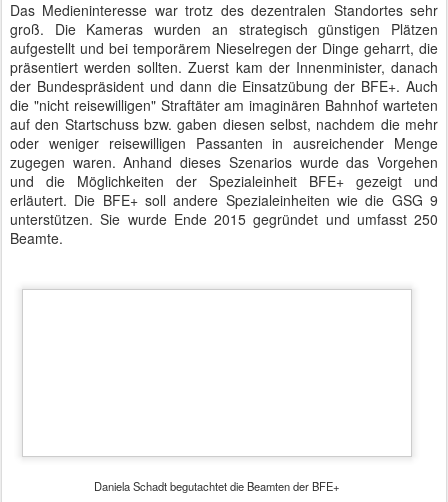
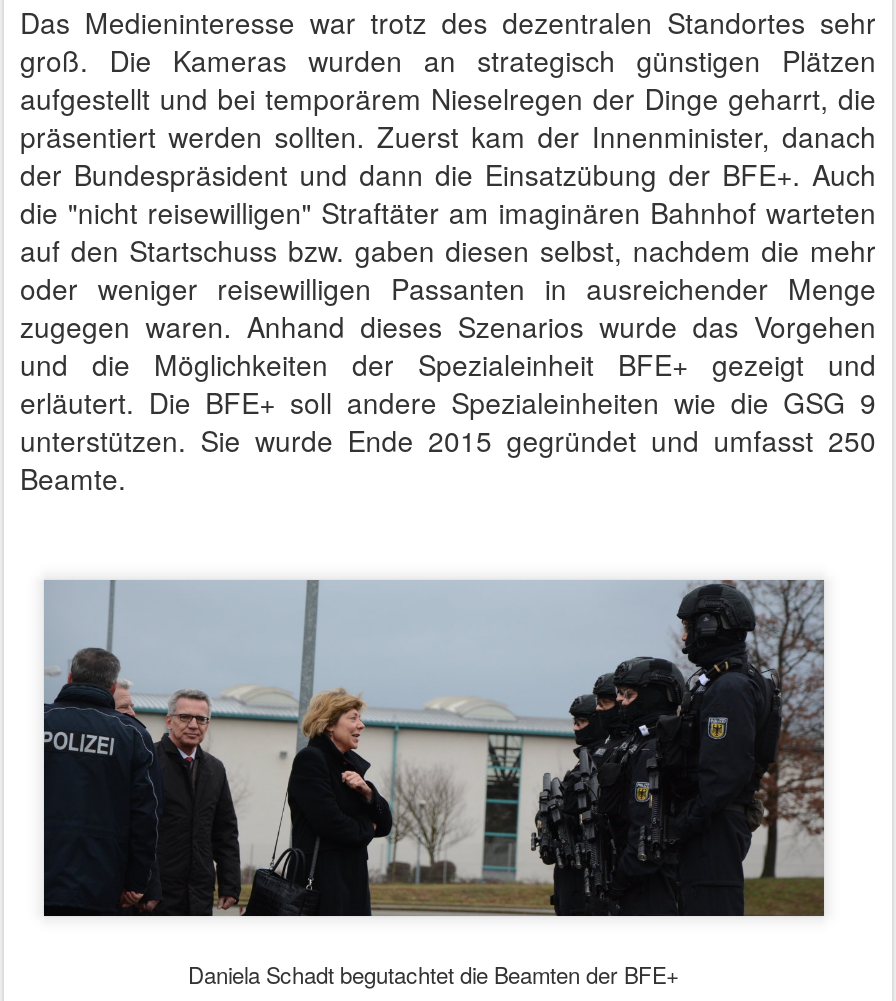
+ [image]
